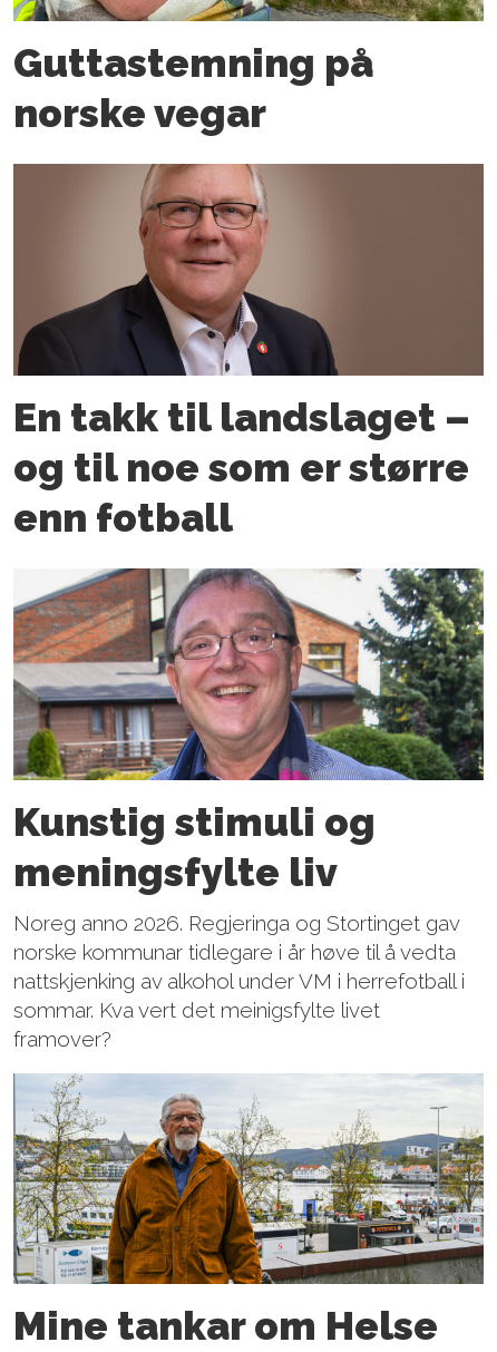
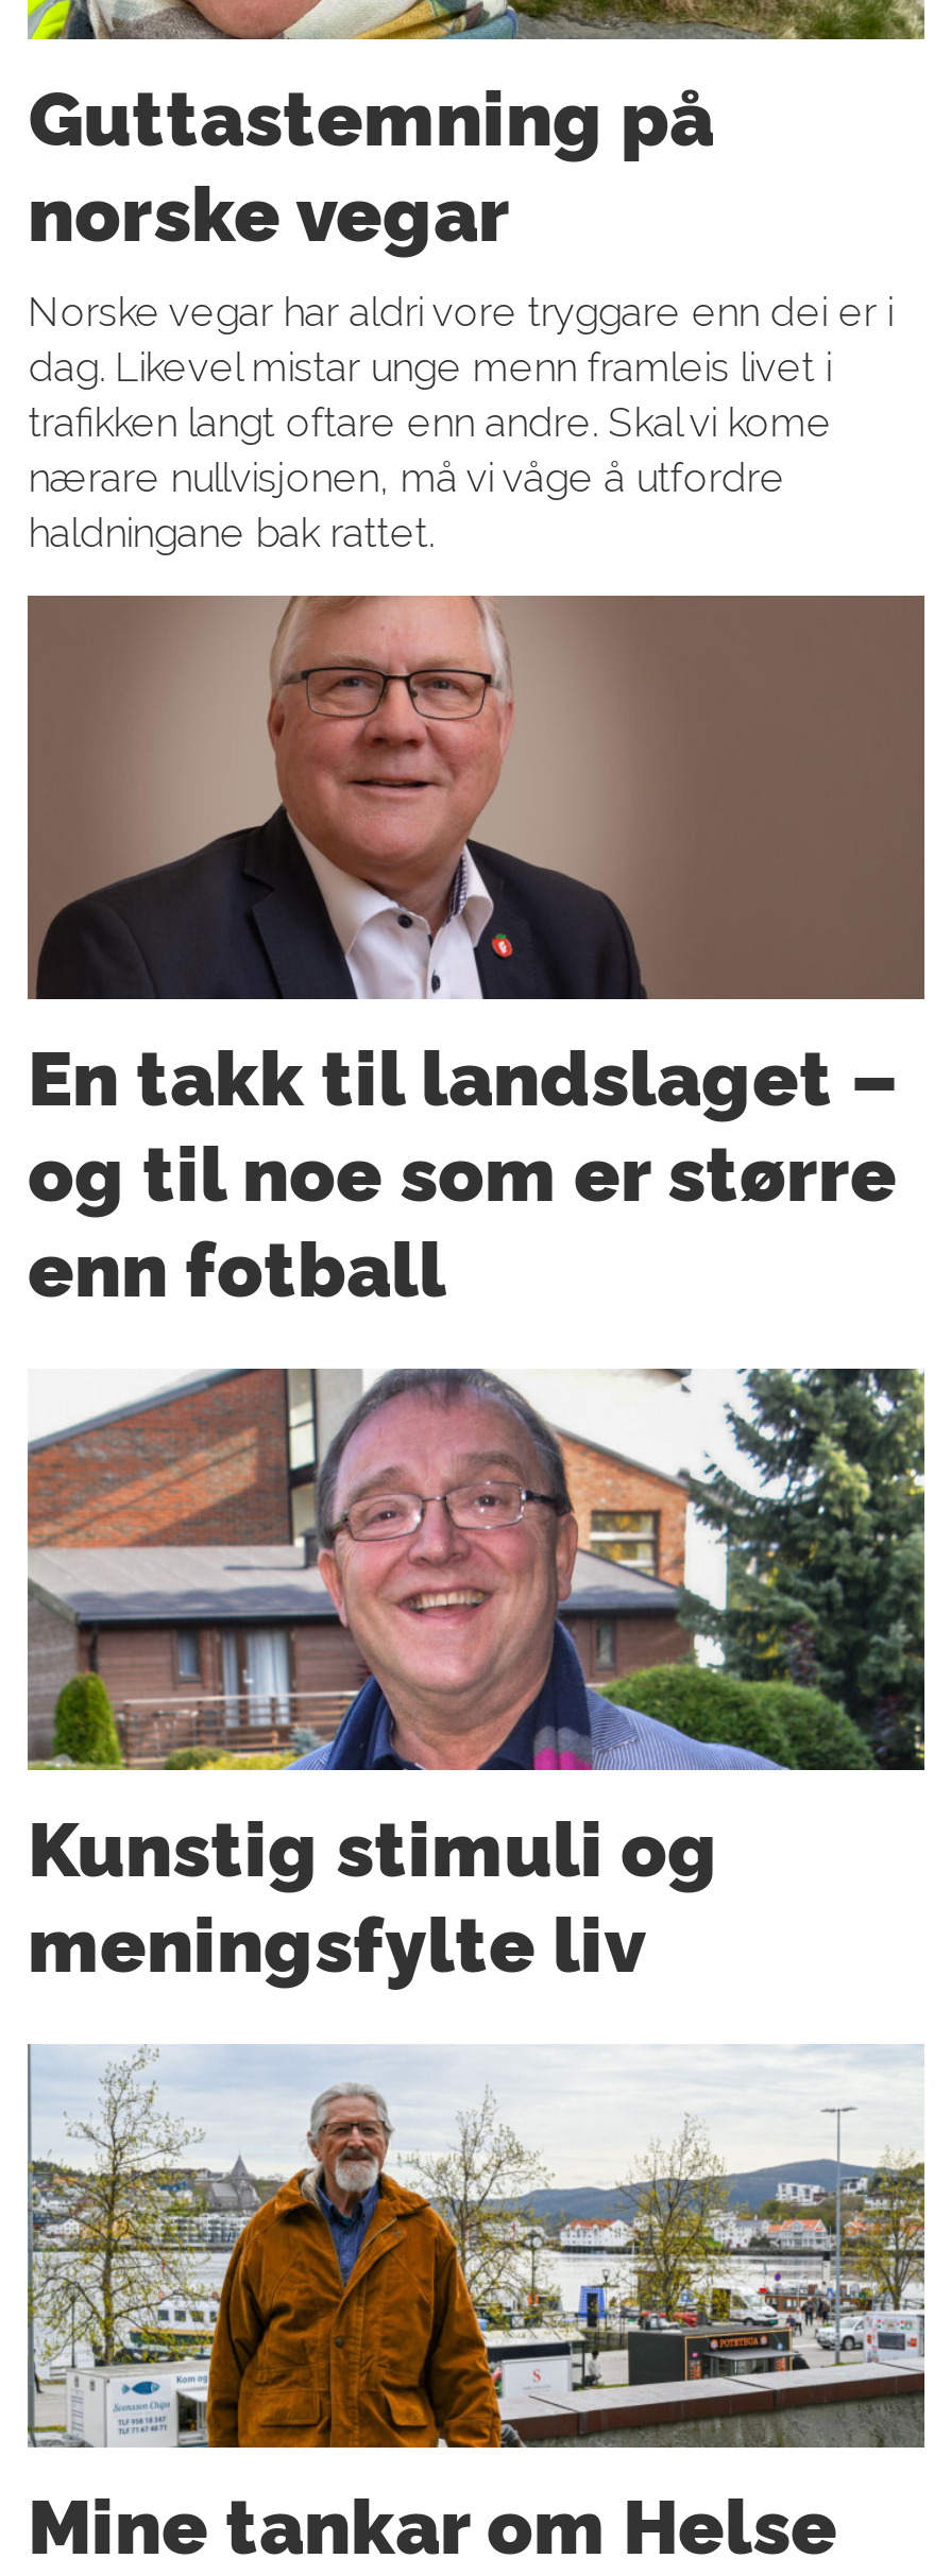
+ Norske vegar har aldri vore tryggare enn dei er i
+ dag. Likevel mistar unge menn framleis livet i
+ trafikken langt oftare enn andre. Skal vi kome
+ nærare nullvisjonen, må vi våge å utfordre
+ haldningane bak rattet.

moved down: [image] | En takk til landslaget – | og til noe som er større | enn fotball | Kunstig stimuli og | meningsfylte liv

- Noreg anno 2026. Regjeringa og Stortinget gav
- norske kommunar tidlegare i år høve til å vedta
- nattskjenking av alkohol under VM i herrefotball i
- sommar. Kva vert det meinigsfylte livet
- framover?
